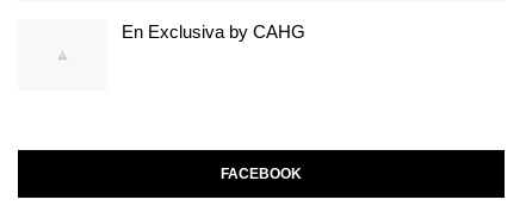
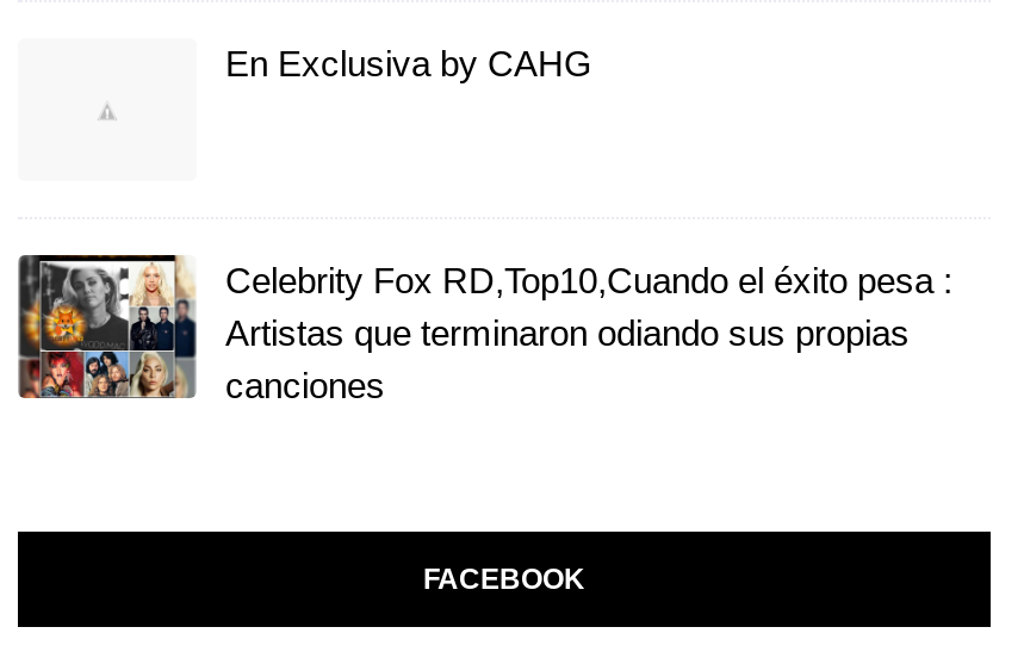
+ [image]
+ Celebrity Fox RD,Top10,Cuando el éxito pesa :
+ Artistas que terminaron odiando sus propias
+ canciones
